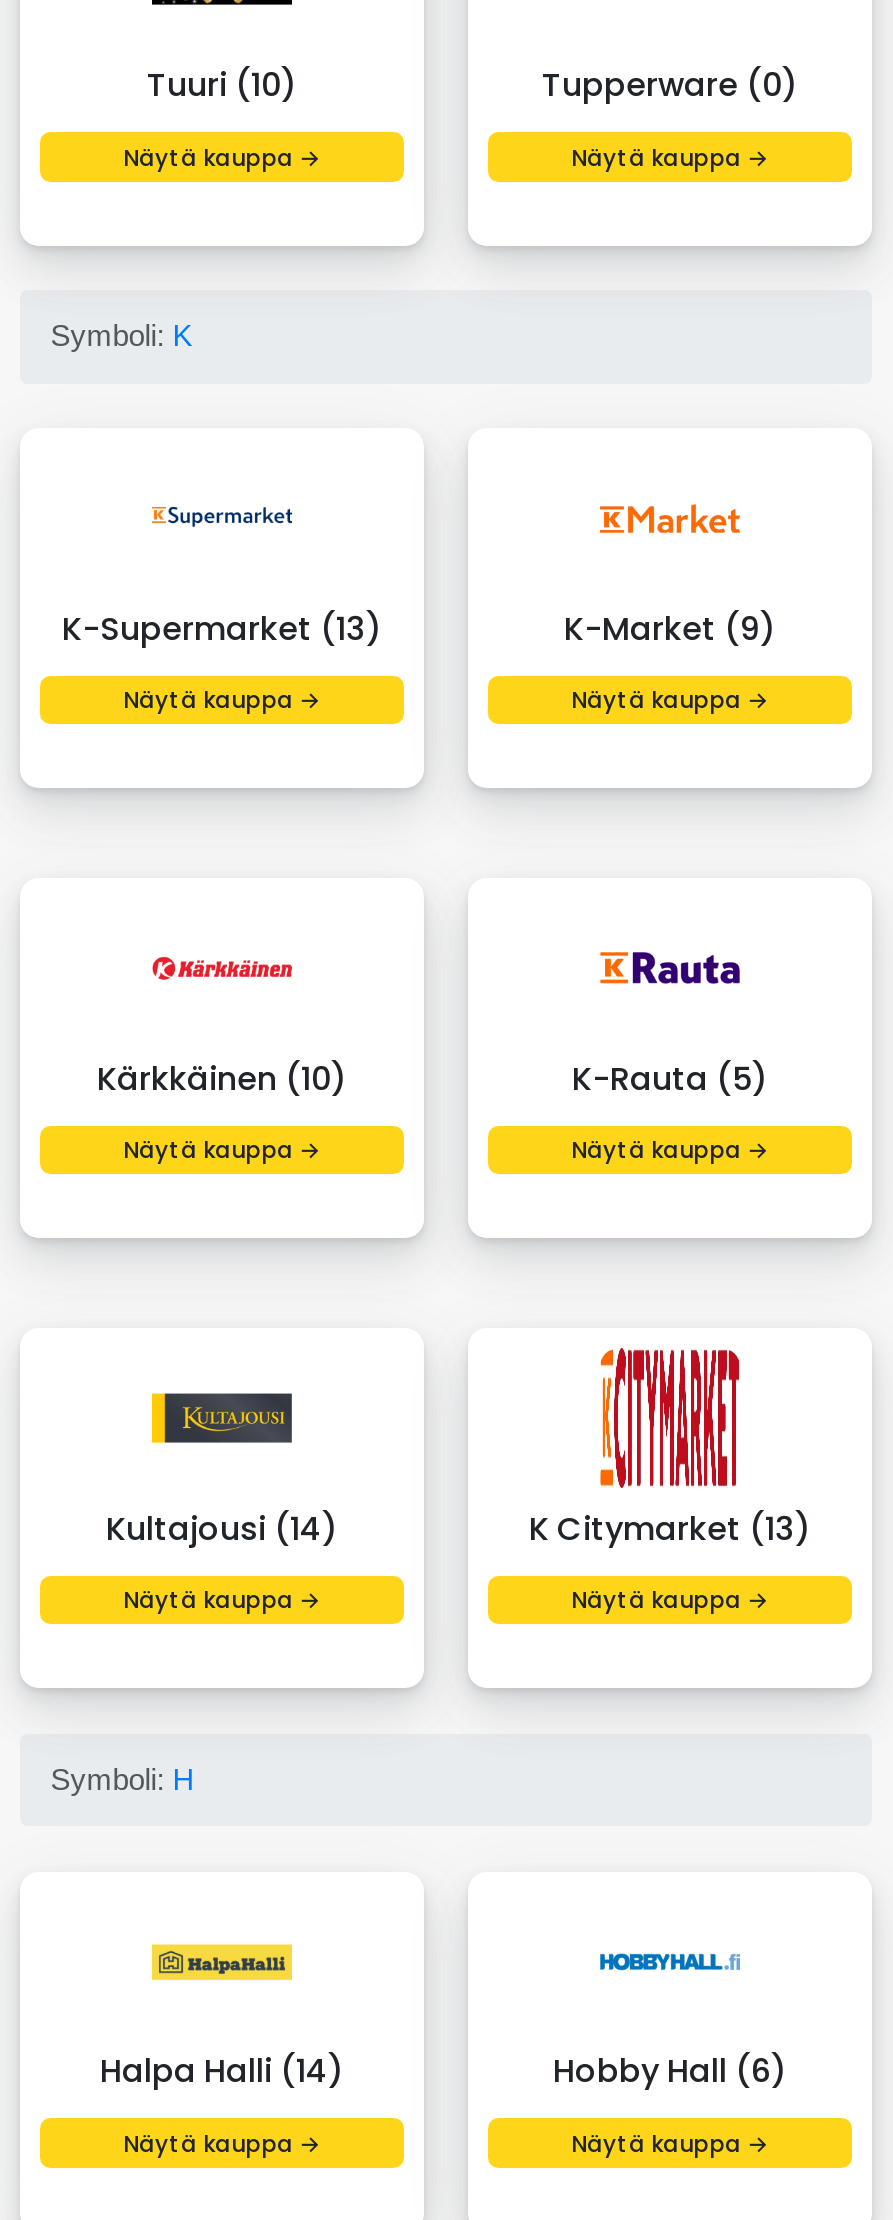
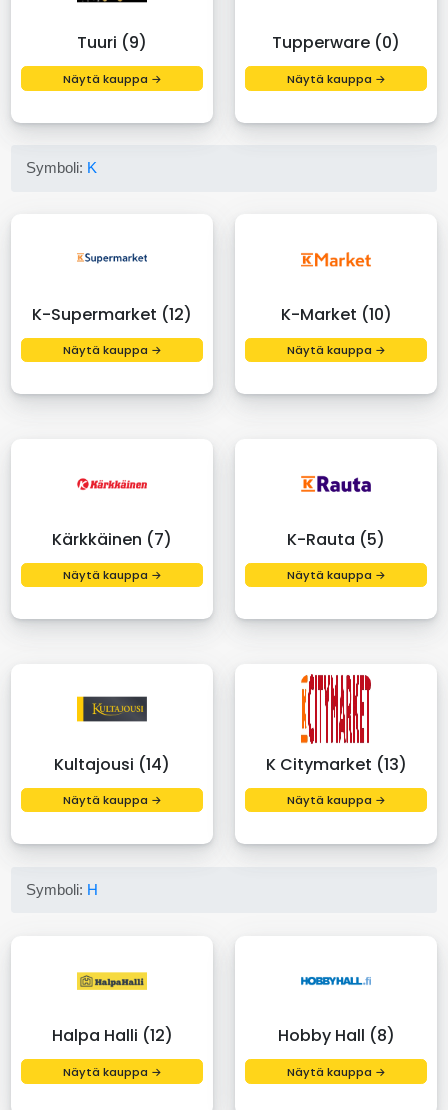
- Tuuri (10)
+ Tuuri (9)

- K-Supermarket (13)
+ K-Supermarket (12)

- K-Market (9)
+ K-Market (10)

- Kärkkäinen (10)
+ Kärkkäinen (7)

- Halpa Halli (14)
+ Halpa Halli (12)

- Hobby Hall (6)
+ Hobby Hall (8)
